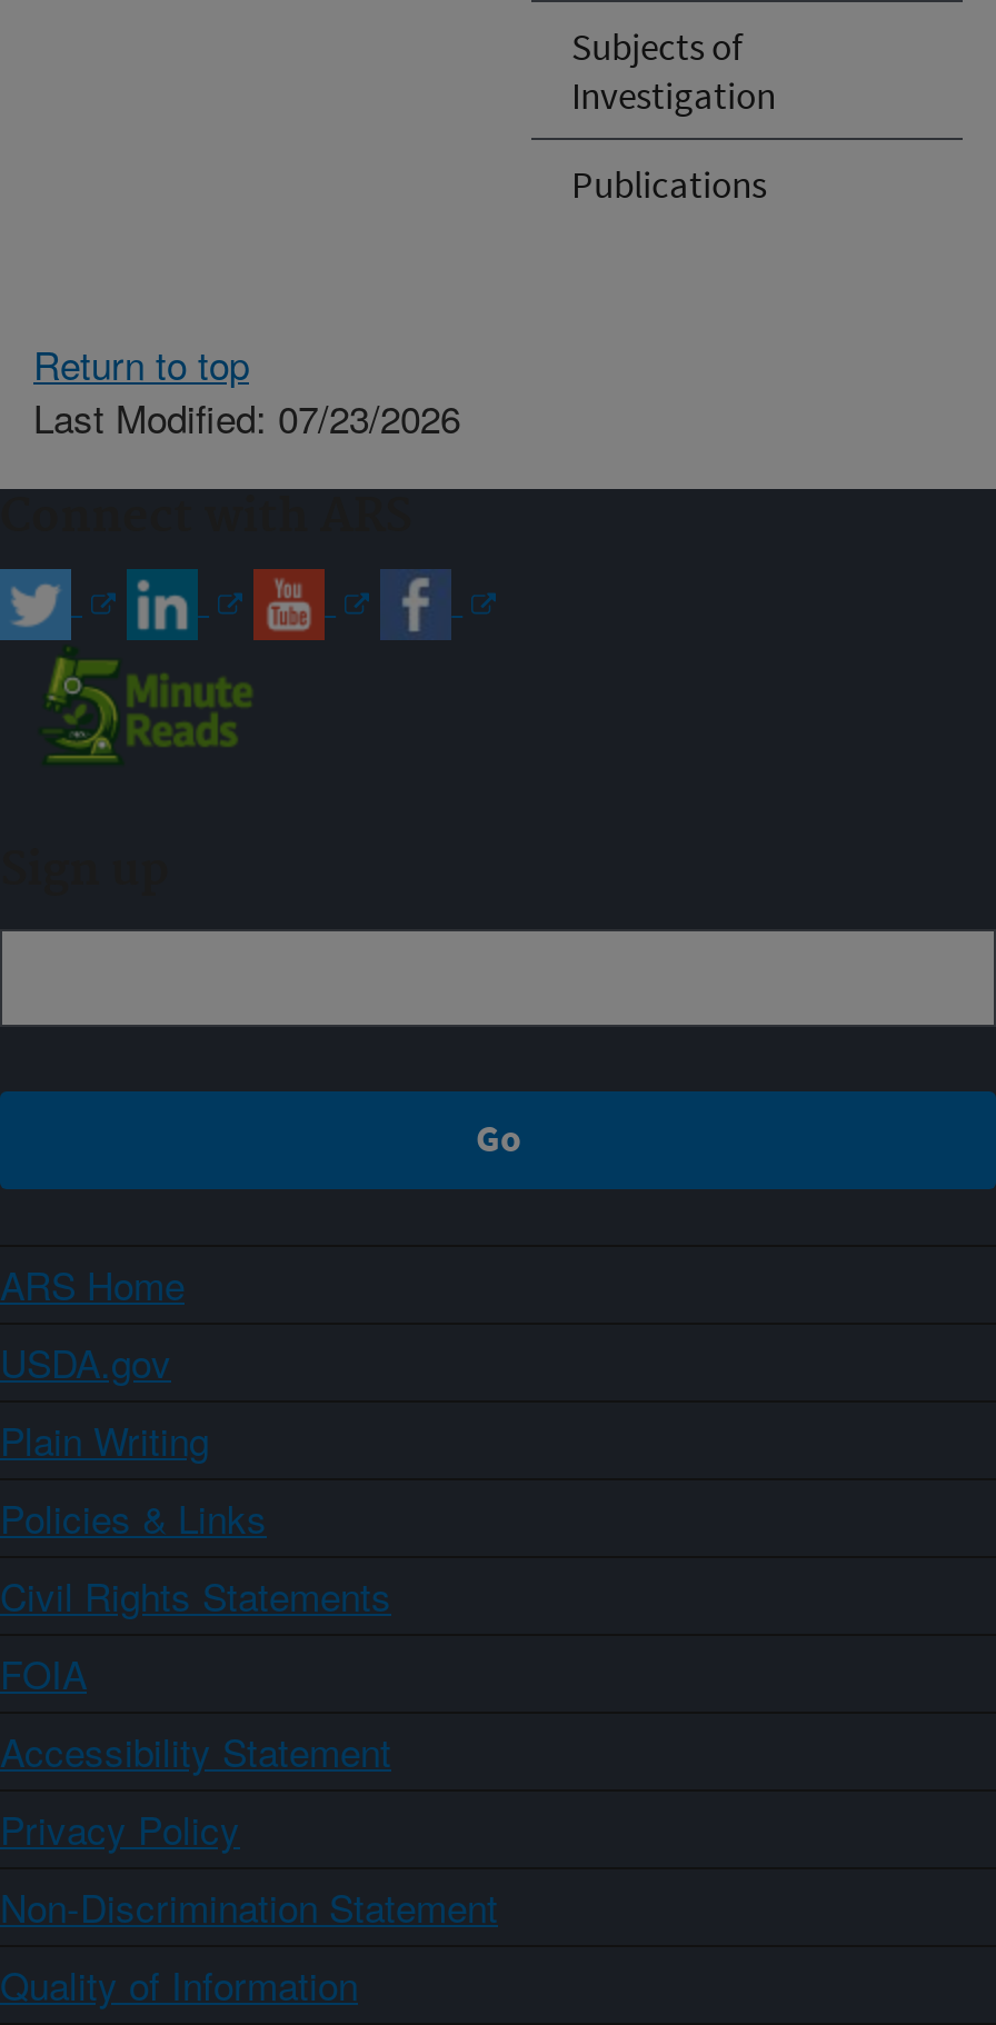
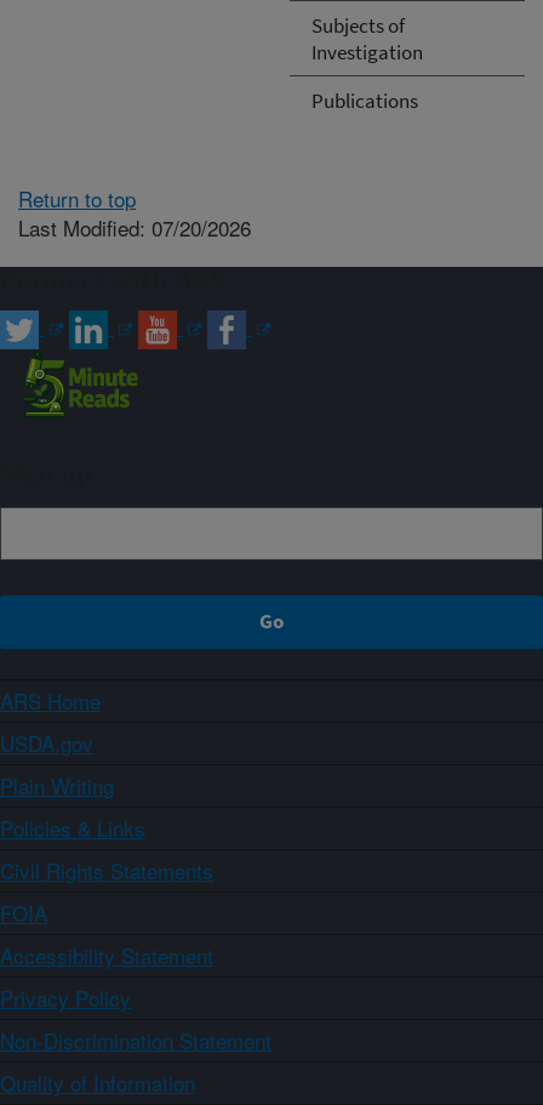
- Last Modified: 07/23/2026
+ Last Modified: 07/20/2026
